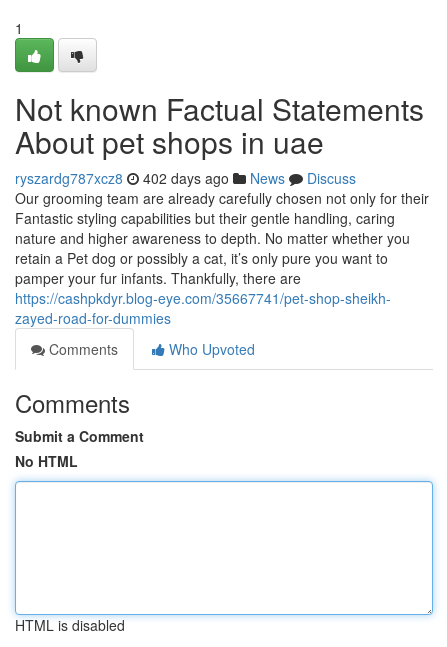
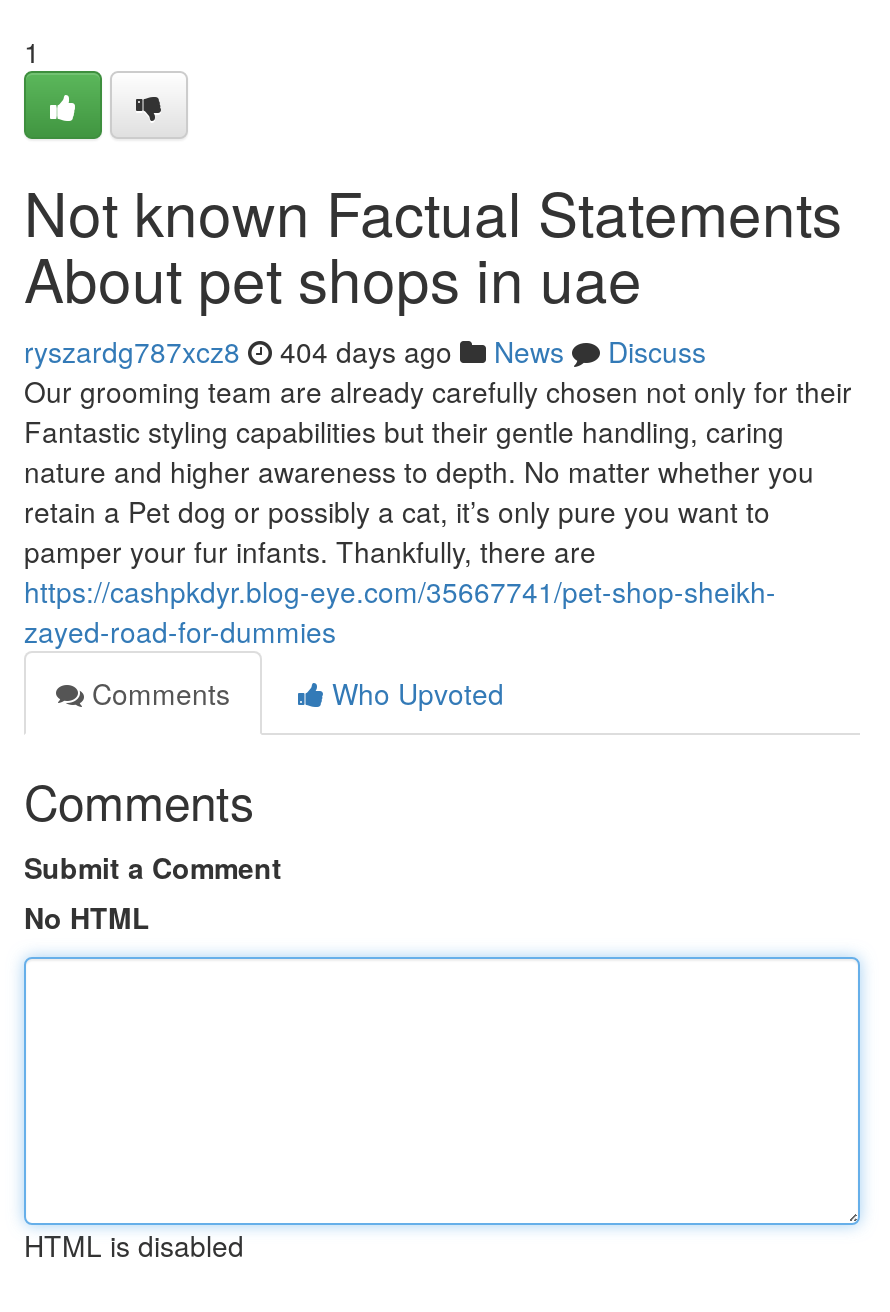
- ryszardg787xcz8 402 days ago News Discuss
+ ryszardg787xcz8 404 days ago News Discuss
